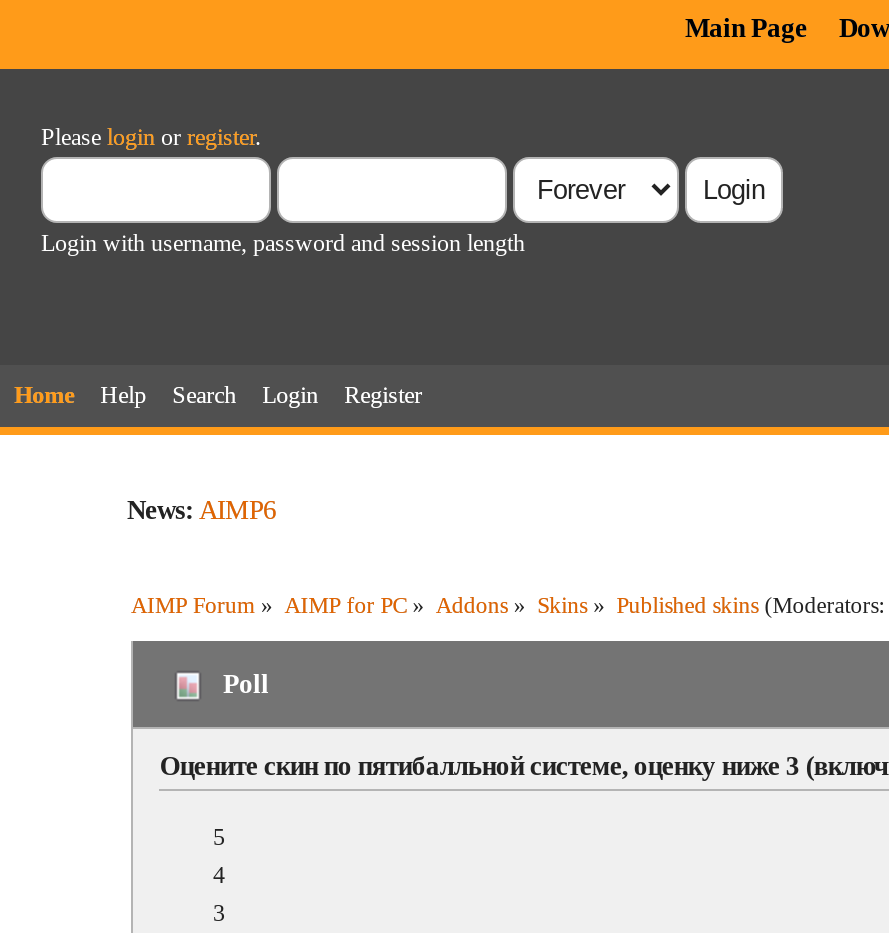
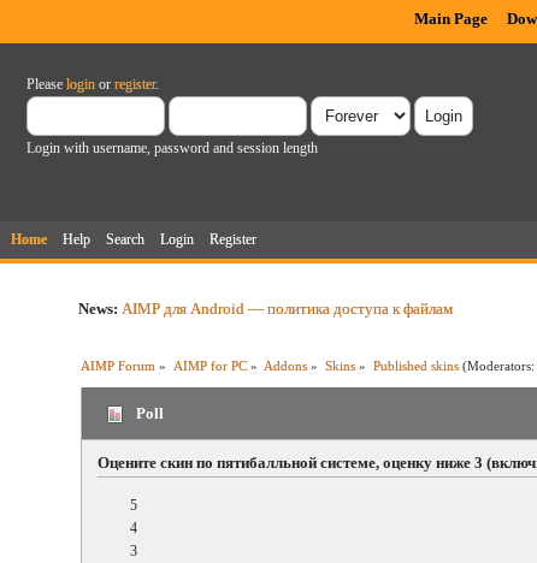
- News: AIMP6
+ News: AIMP для Android — политика доступа к файлам
